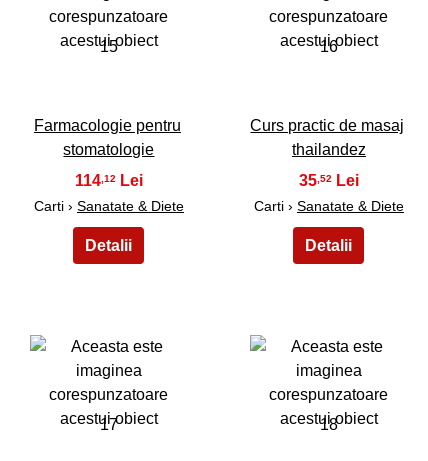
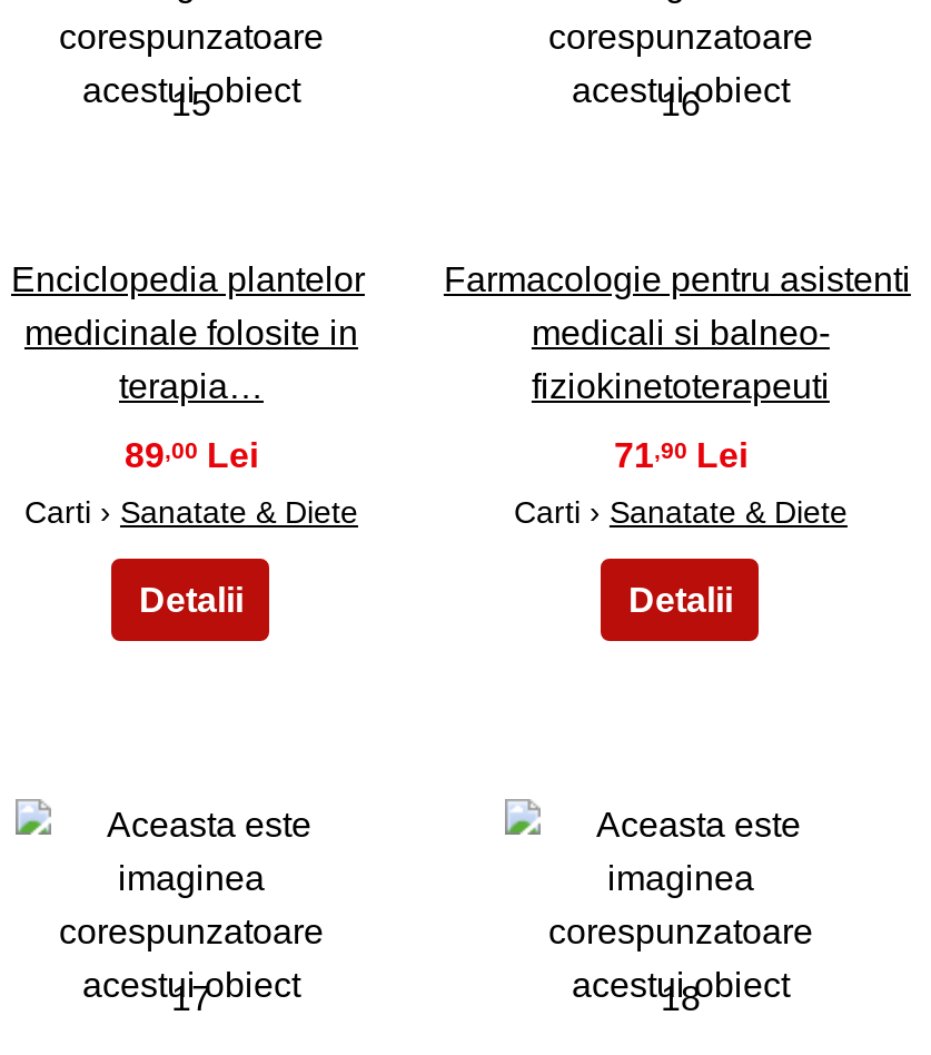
- Farmacologie pentru
- stomatologie
+ Enciclopedia plantelor
+ medicinale folosite in
+ terapia…

- Curs practic de masaj
- thailandez
+ Farmacologie pentru asistenti
+ medicali si balneo-
+ fiziokinetoterapeuti

- 114,12
+ 89,00

- 35,52
+ 71,90
